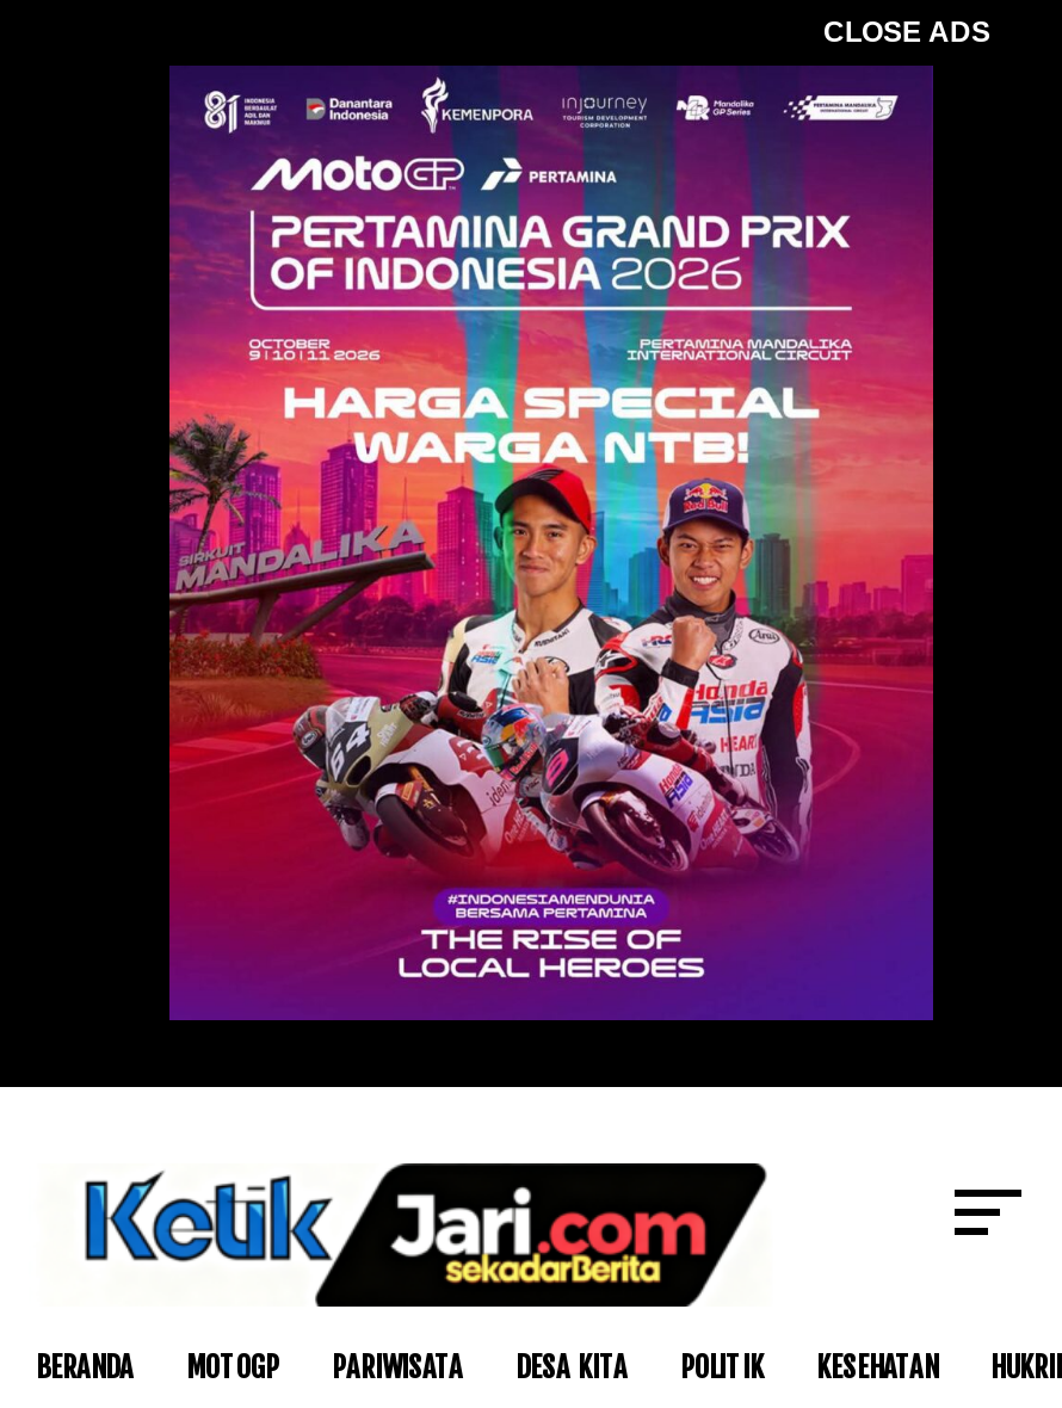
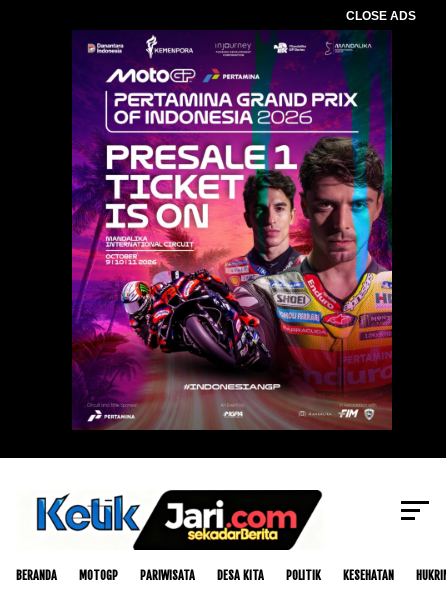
- [image]
+ [image]
